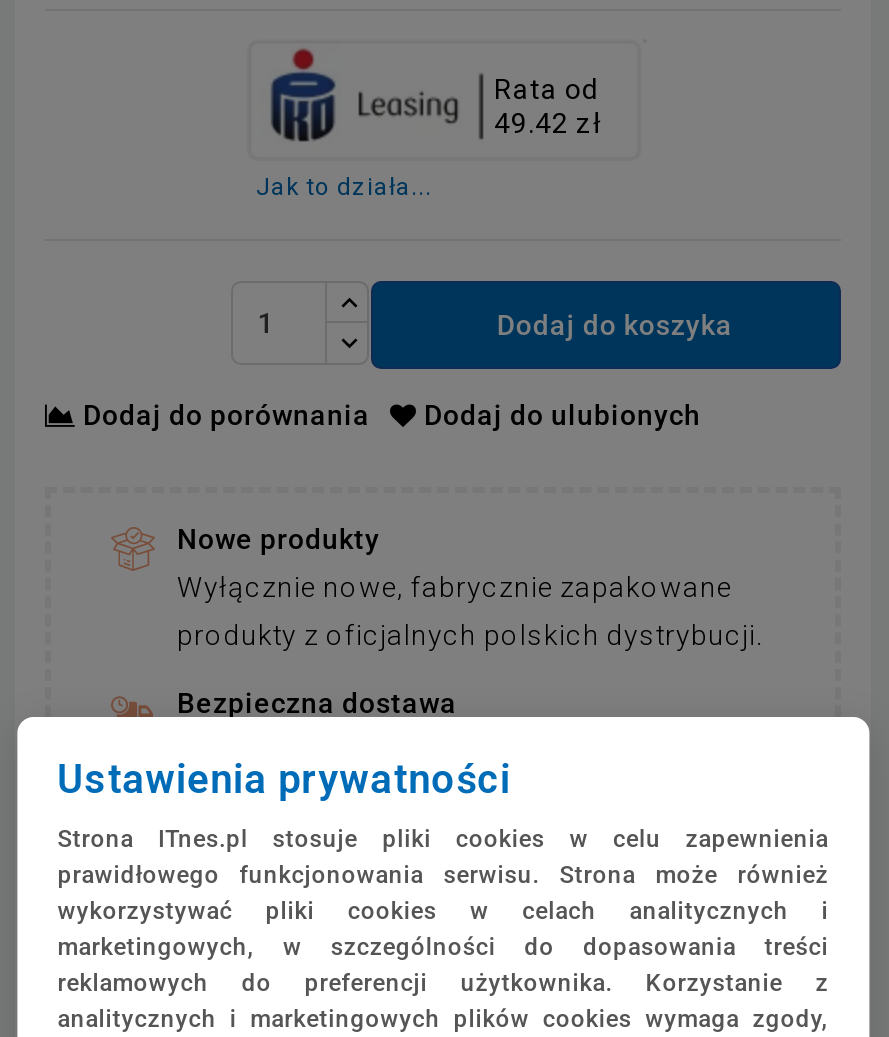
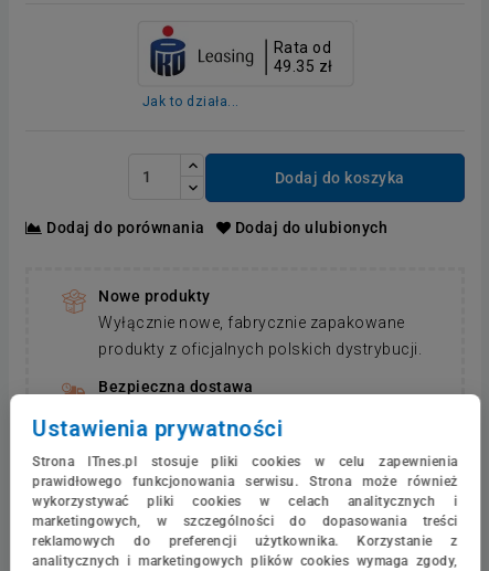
- 49.42 zł
+ 49.35 zł
